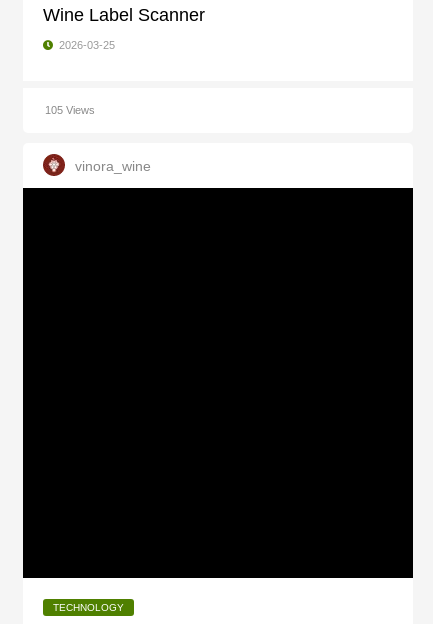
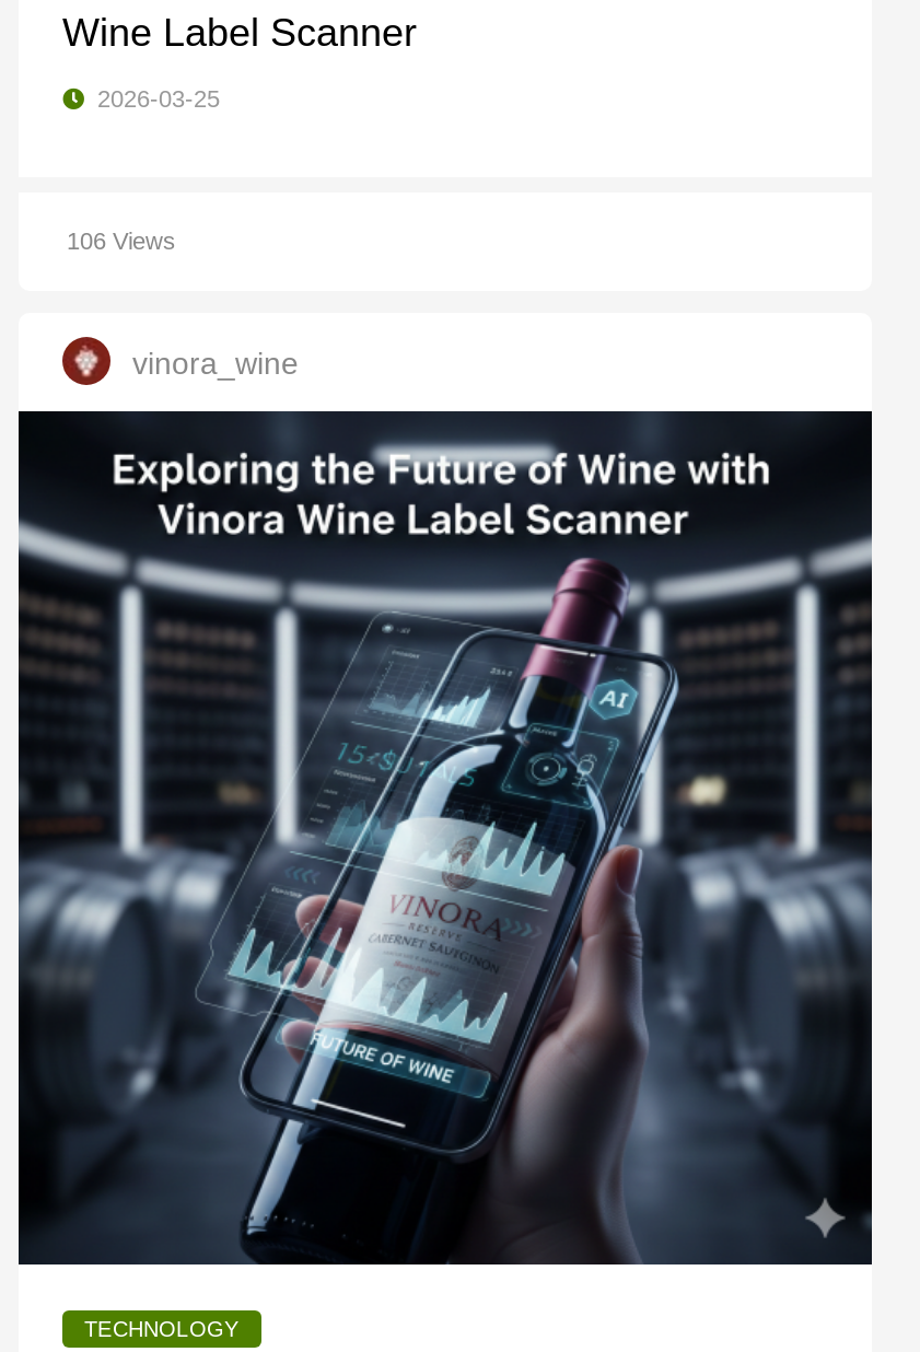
- 105 Views
+ 106 Views

+ [image]
